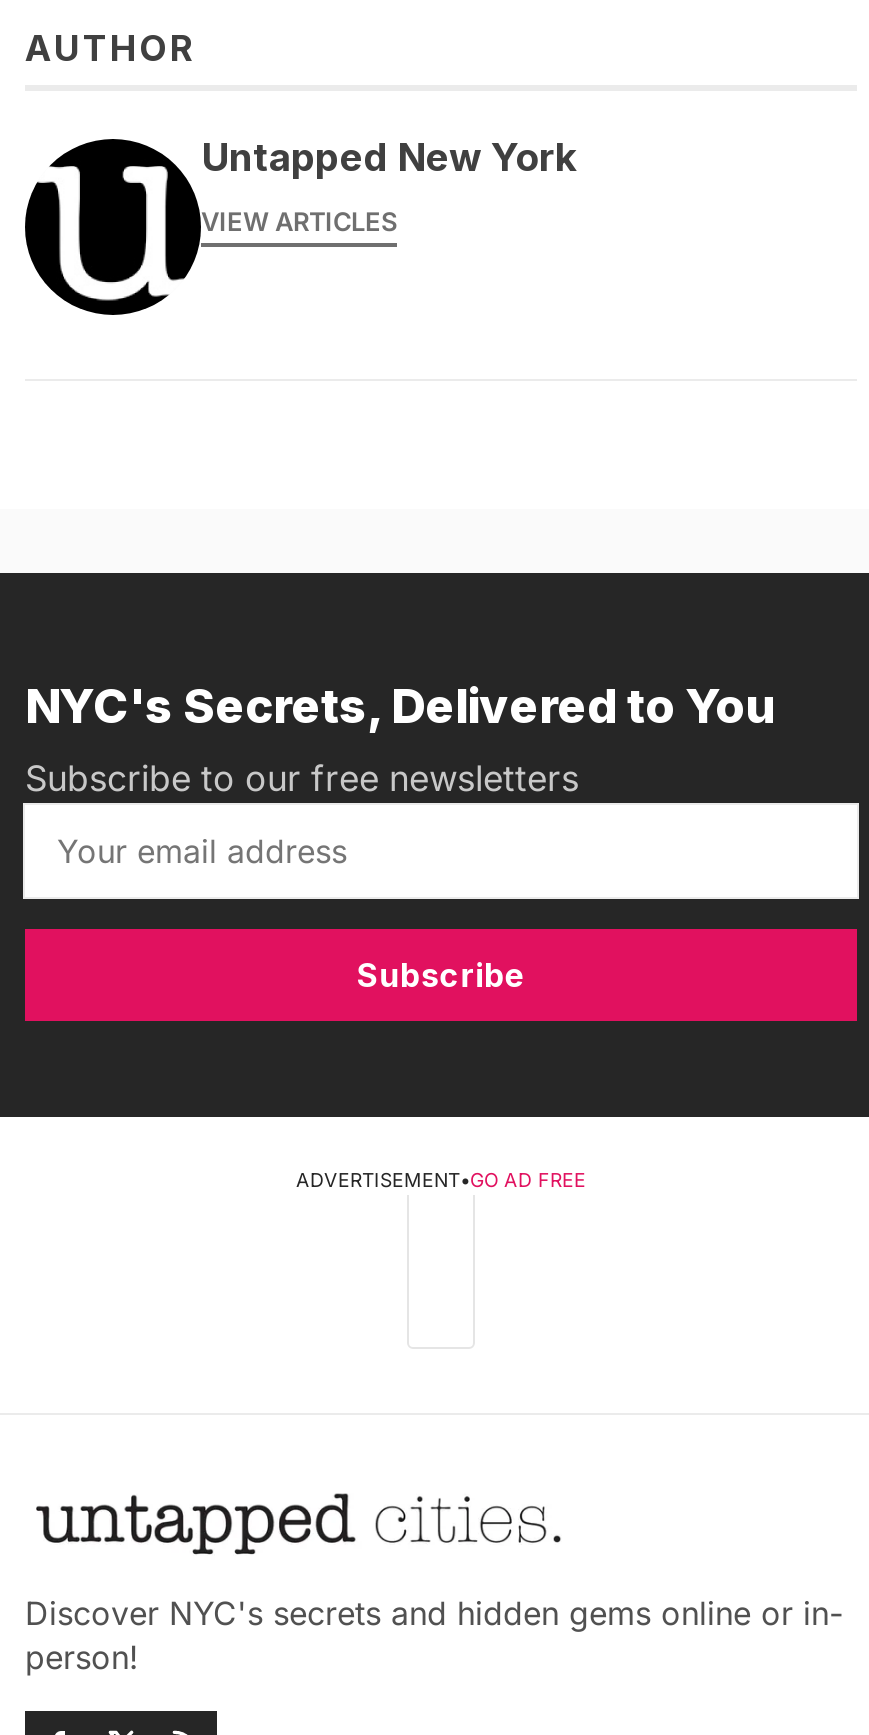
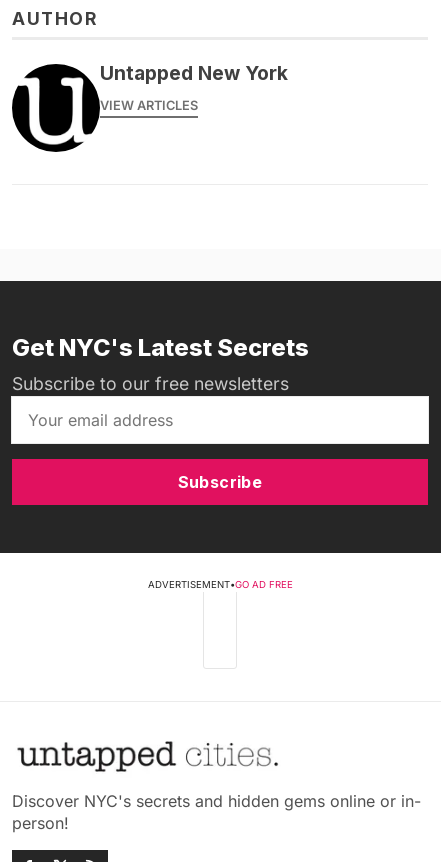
- NYC's Secrets, Delivered to You
+ Get NYC's Latest Secrets
